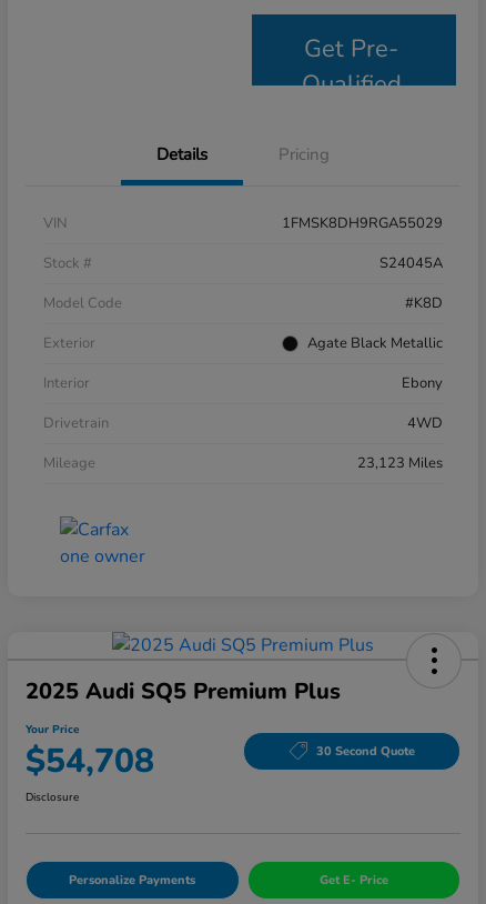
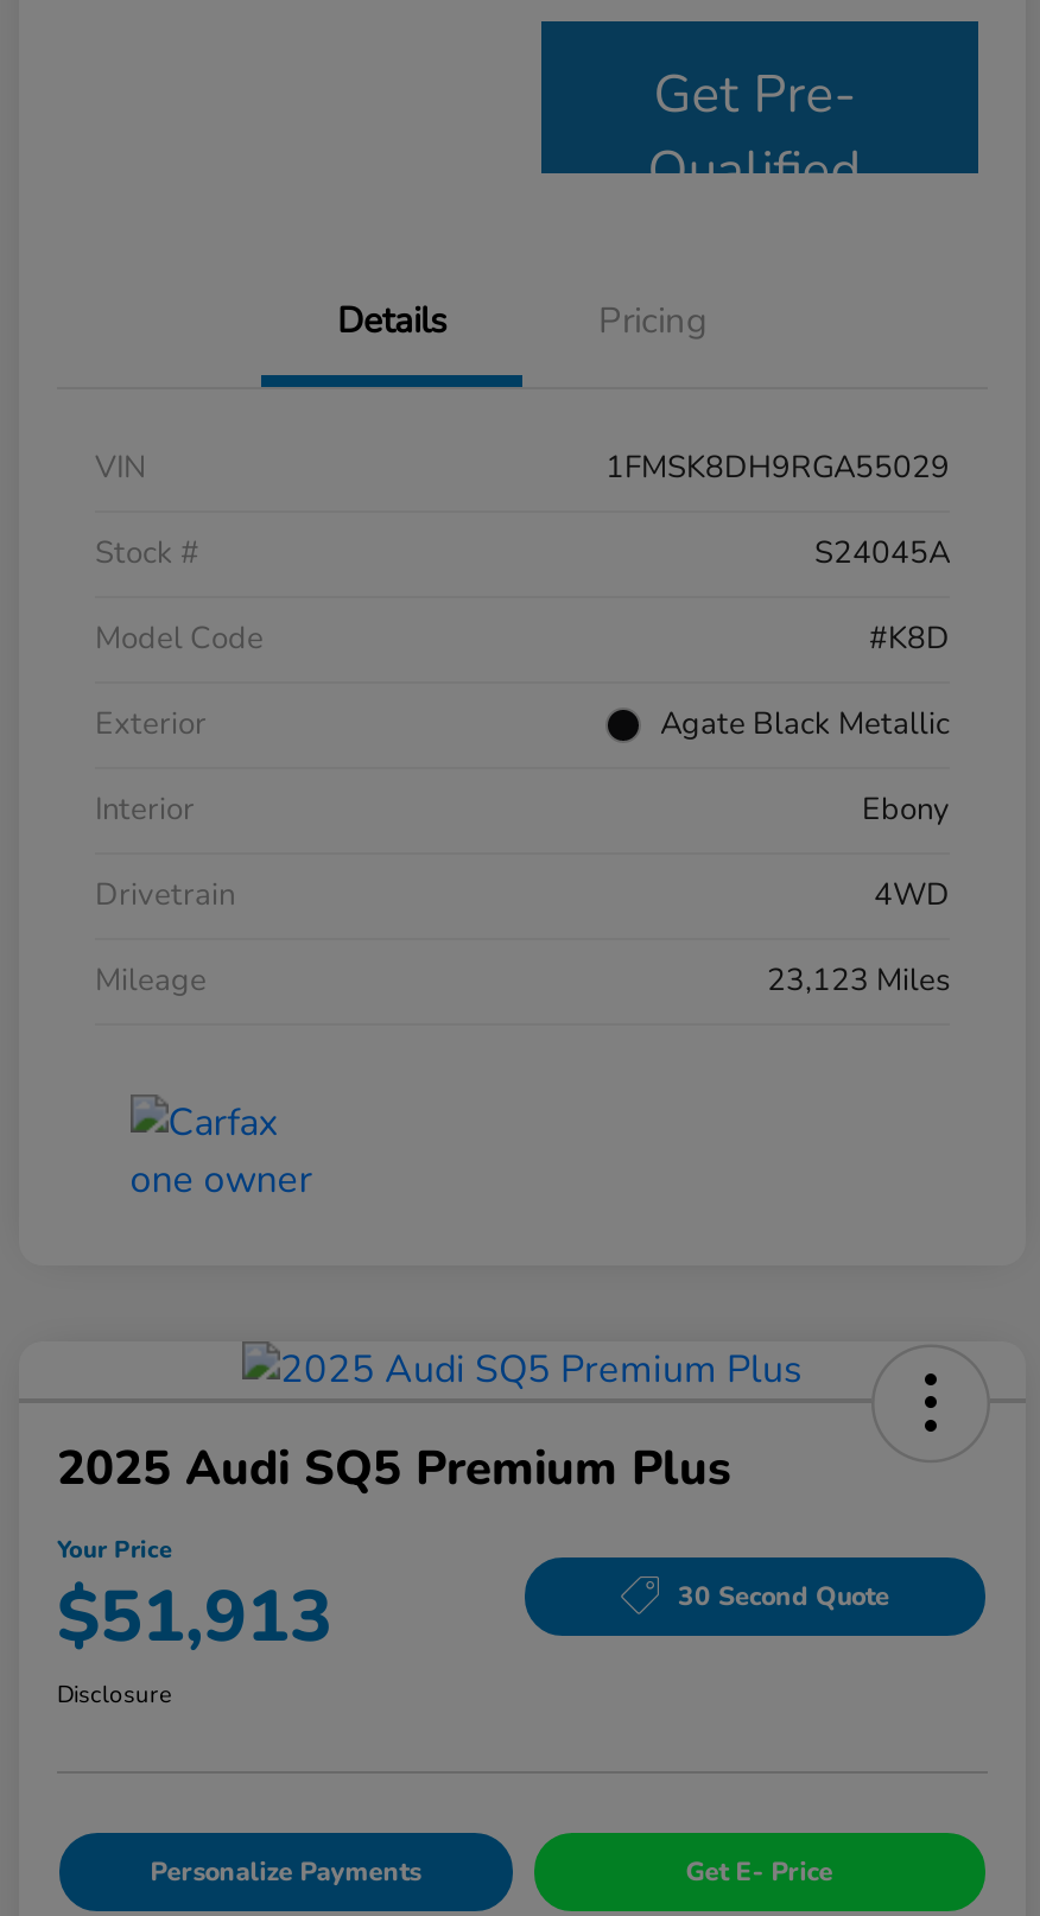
- $54,708
+ $51,913
